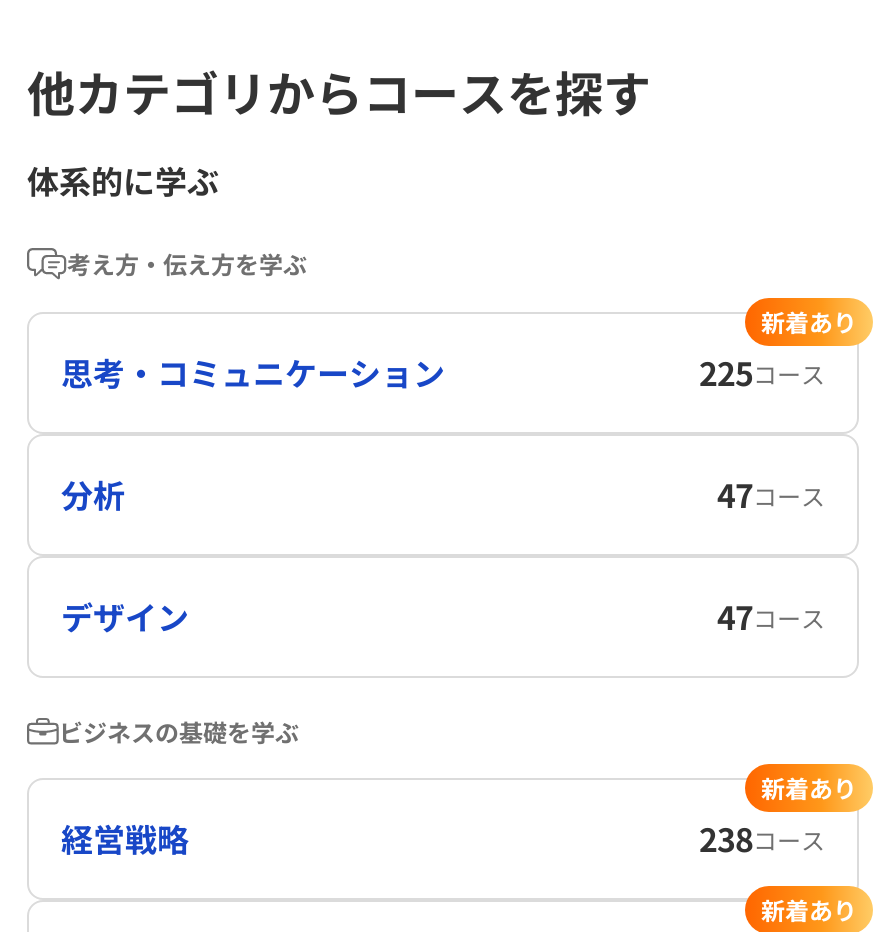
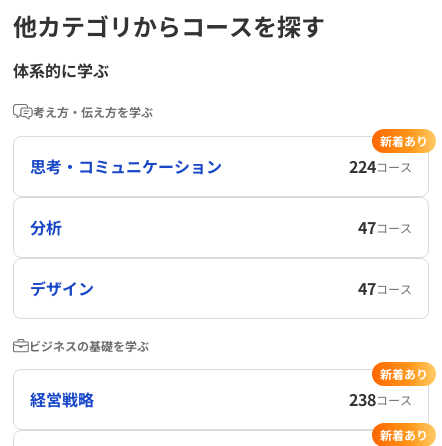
- 225コース
+ 224コース
